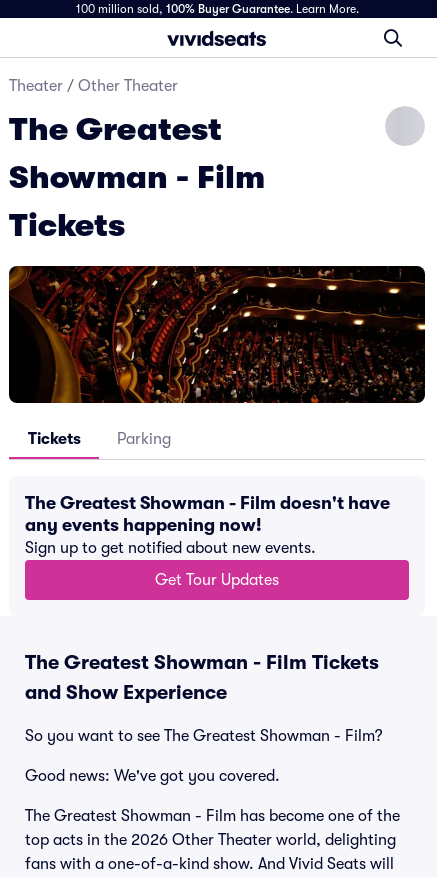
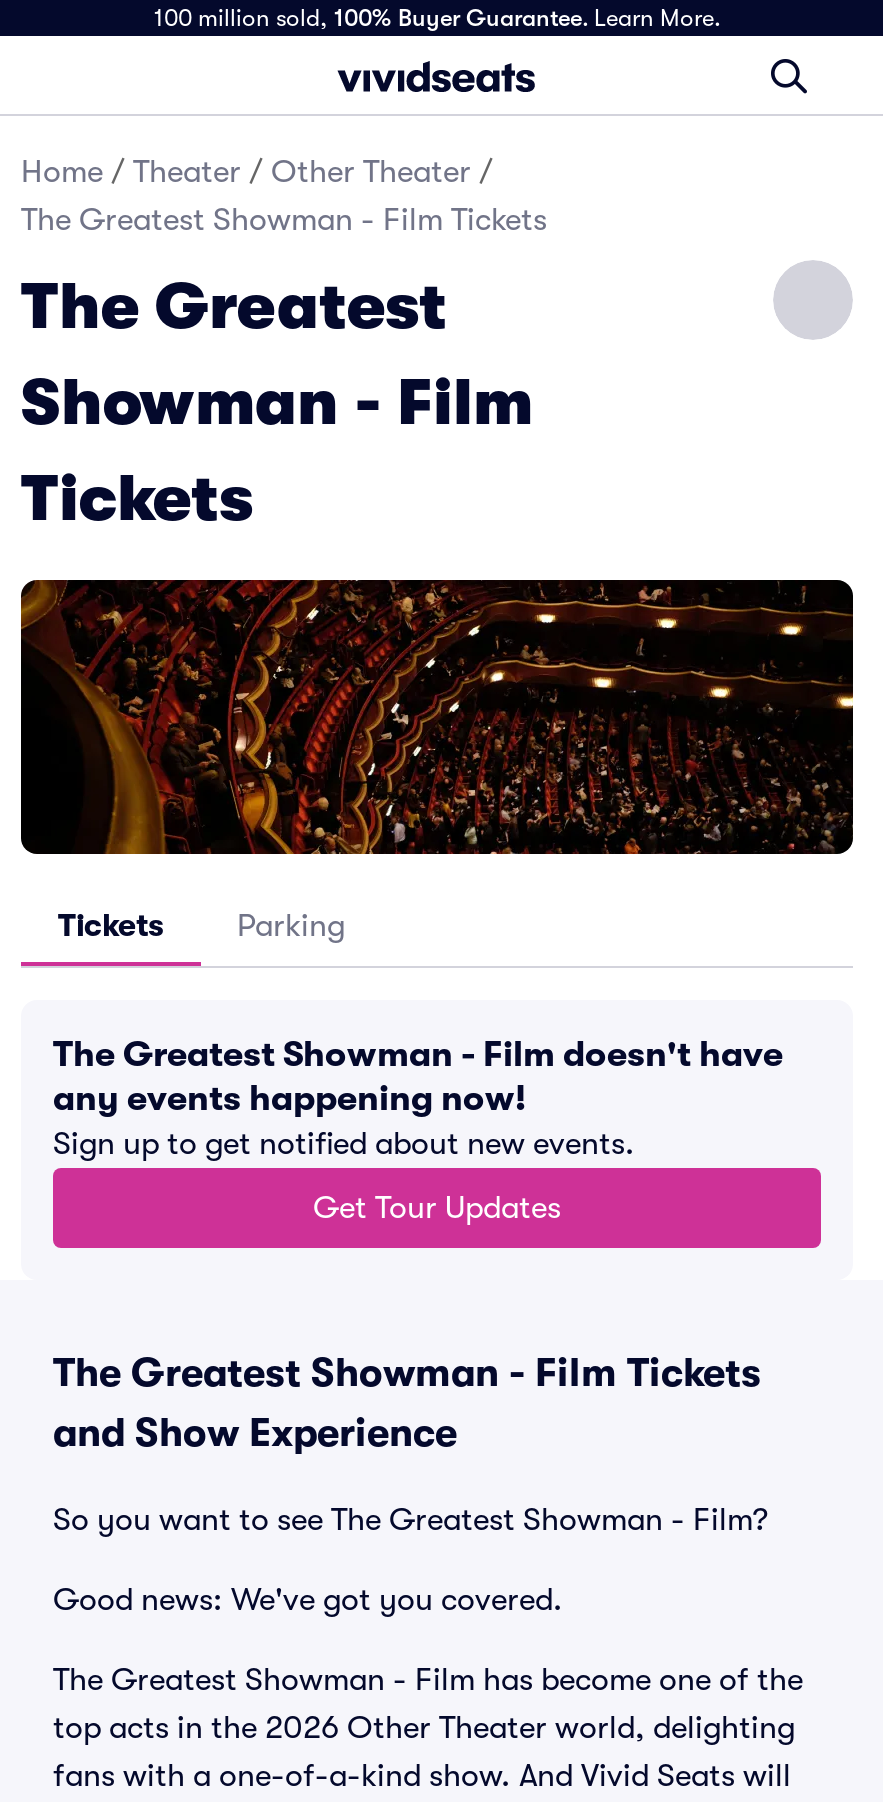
- Theater / Other Theater
+ Home / Theater / Other Theater /
+ The Greatest Showman - Film Tickets
